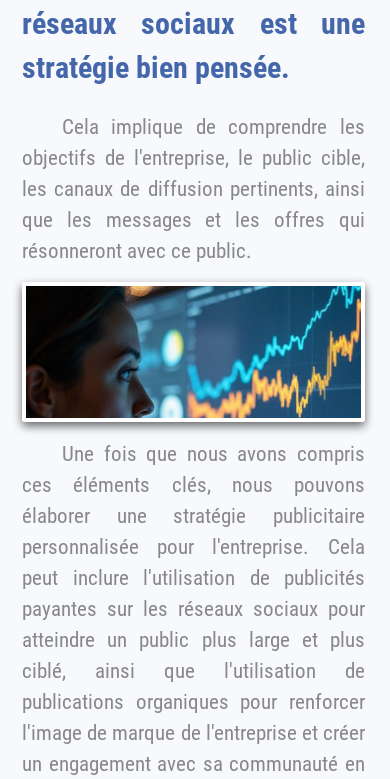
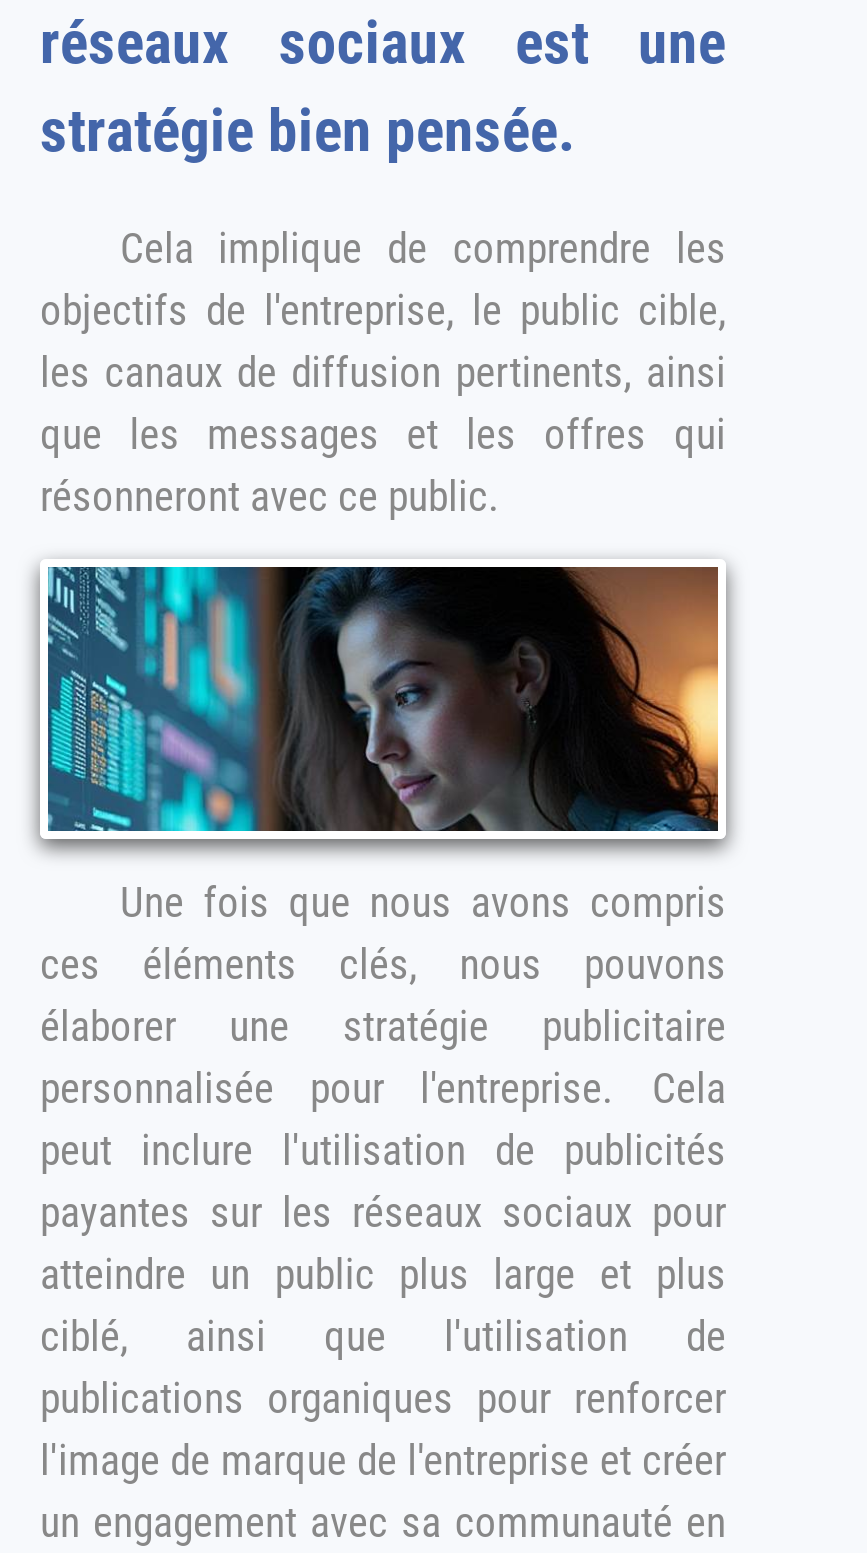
- [image]
+ [image]
